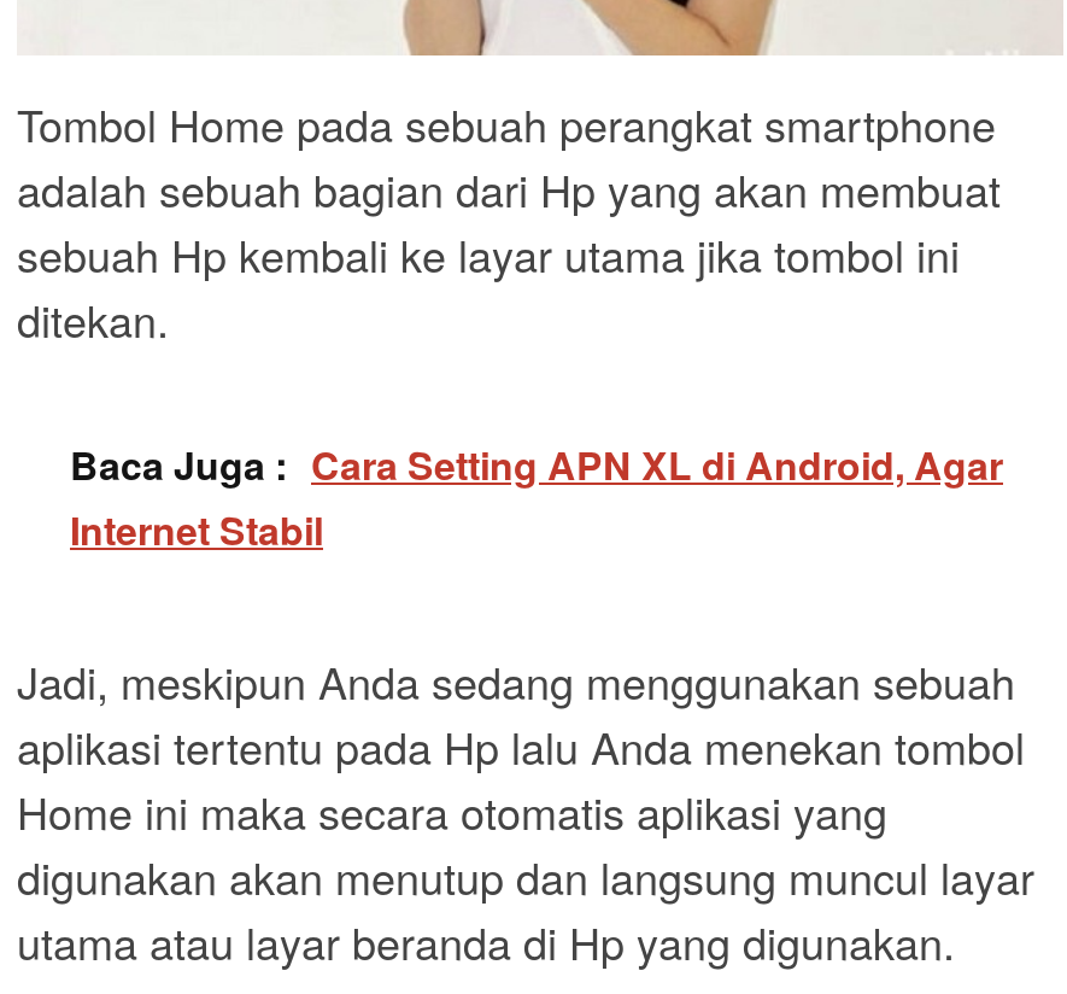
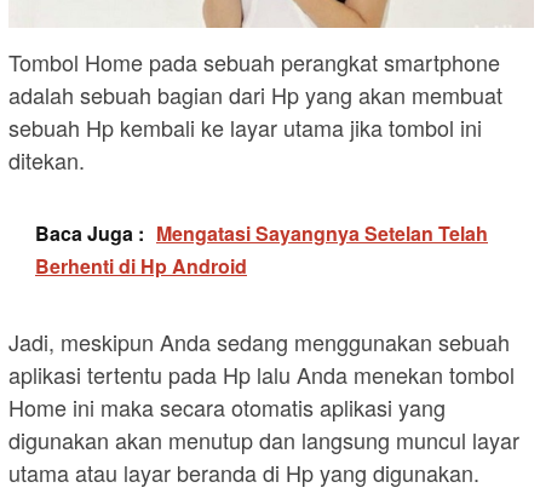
- Baca Juga : Cara Setting APN XL di Android, Agar
- Internet Stabil
+ Baca Juga : Mengatasi Sayangnya Setelan Telah
+ Berhenti di Hp Android
